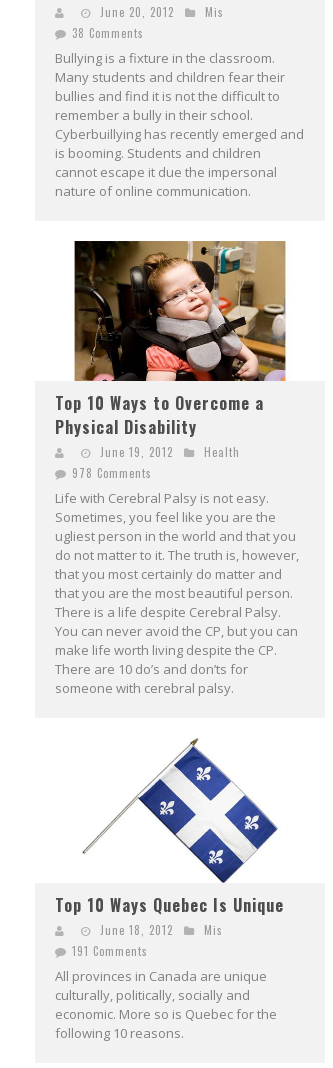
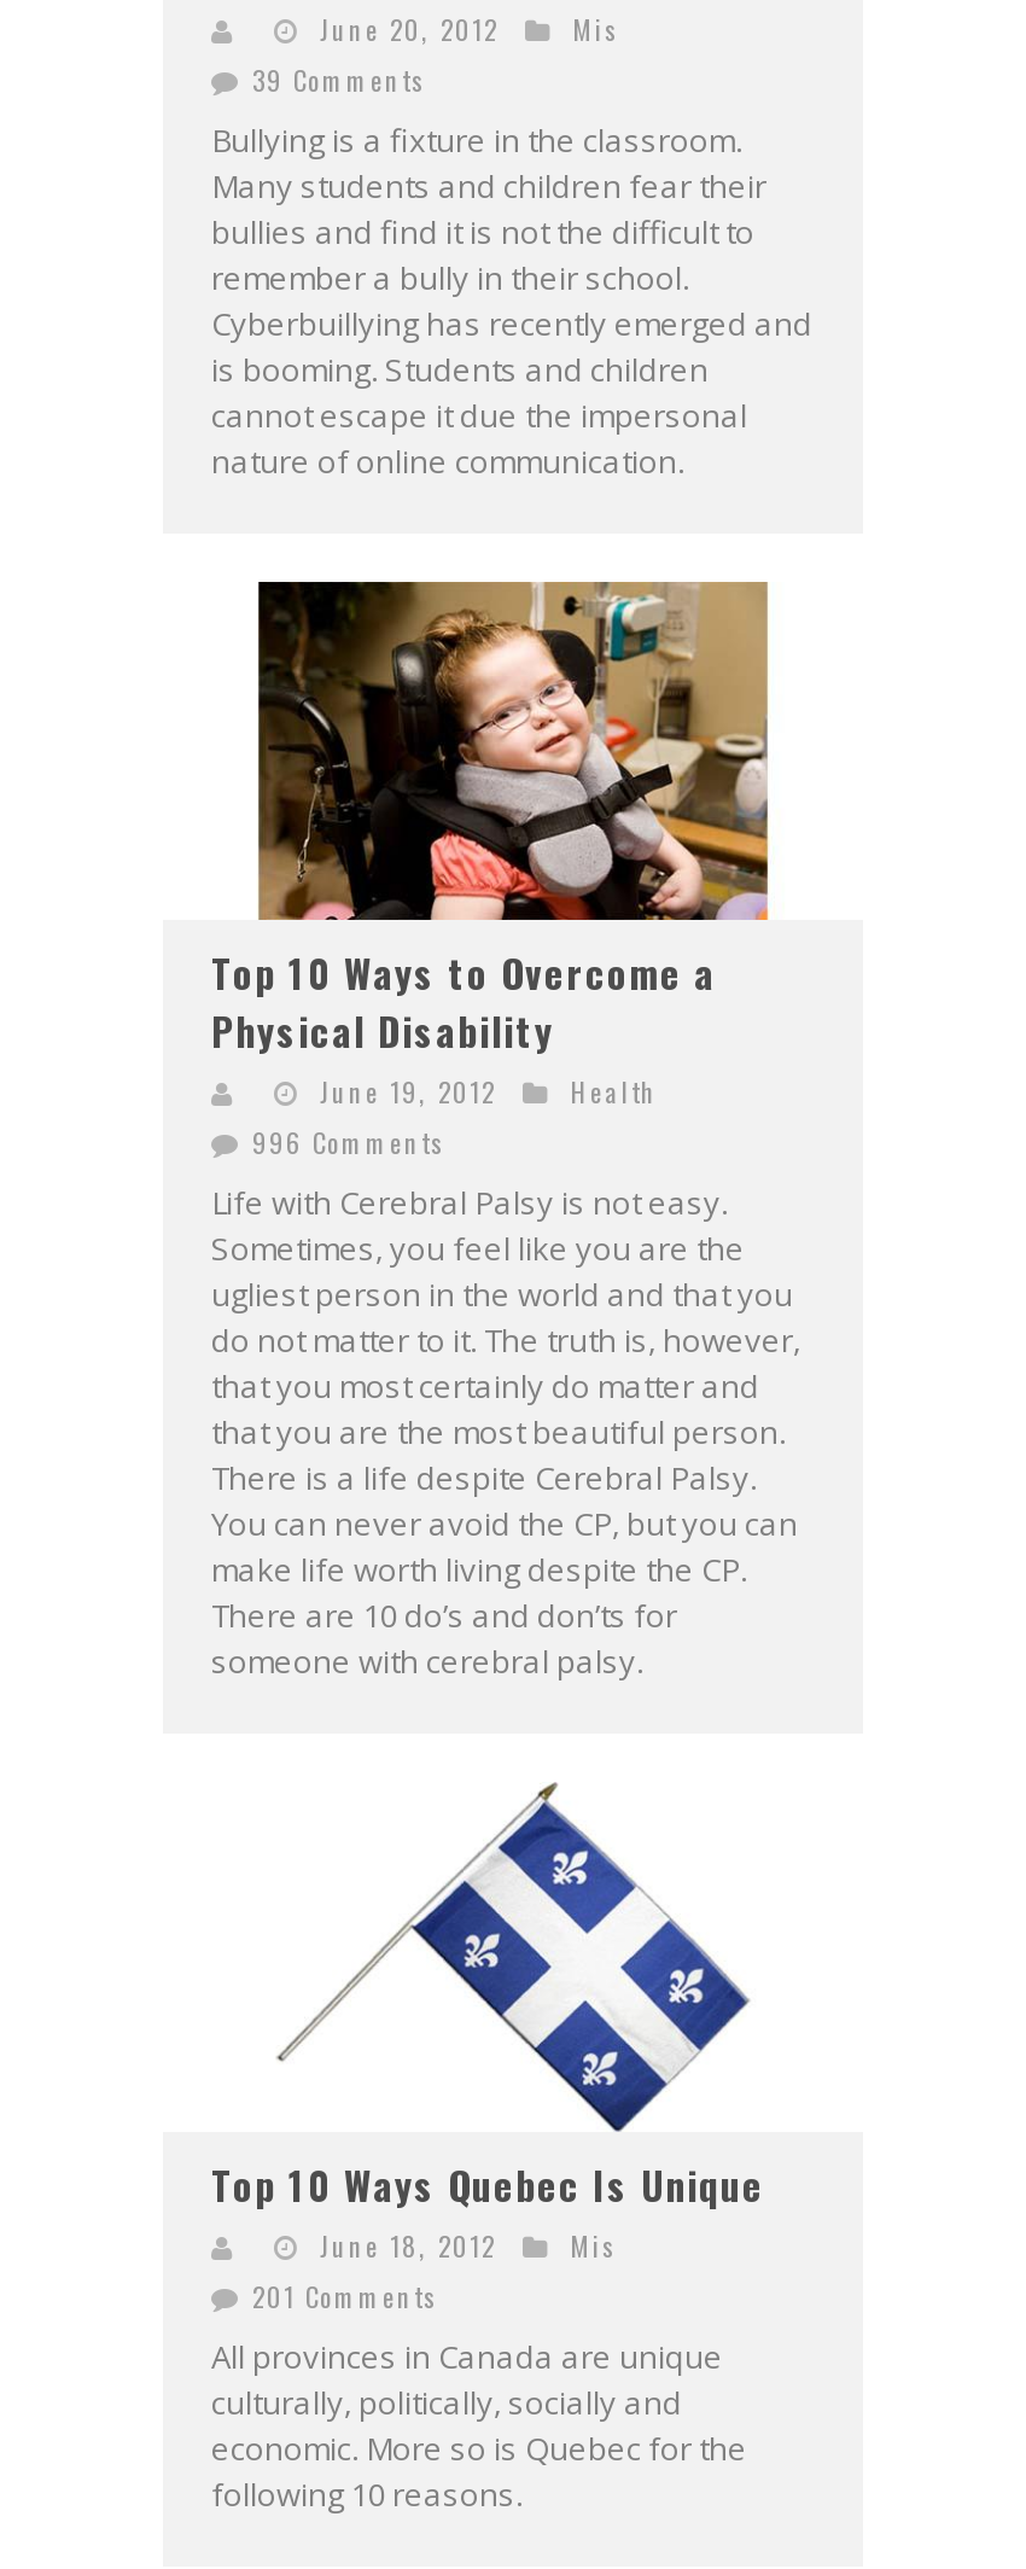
- 38 Comments
+ 39 Comments

- 978 Comments
+ 996 Comments

- 191 Comments
+ 201 Comments
